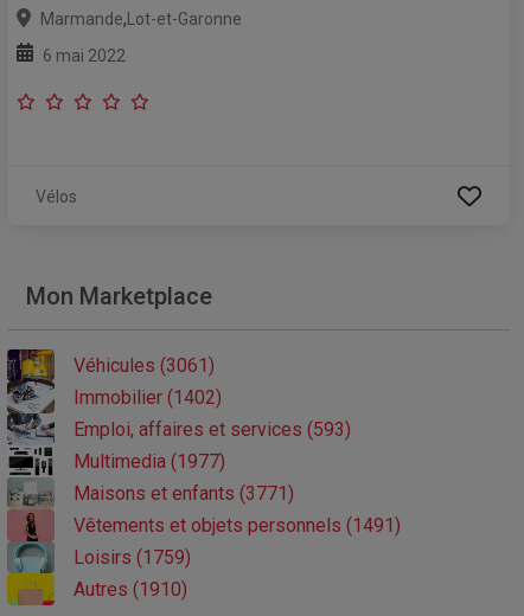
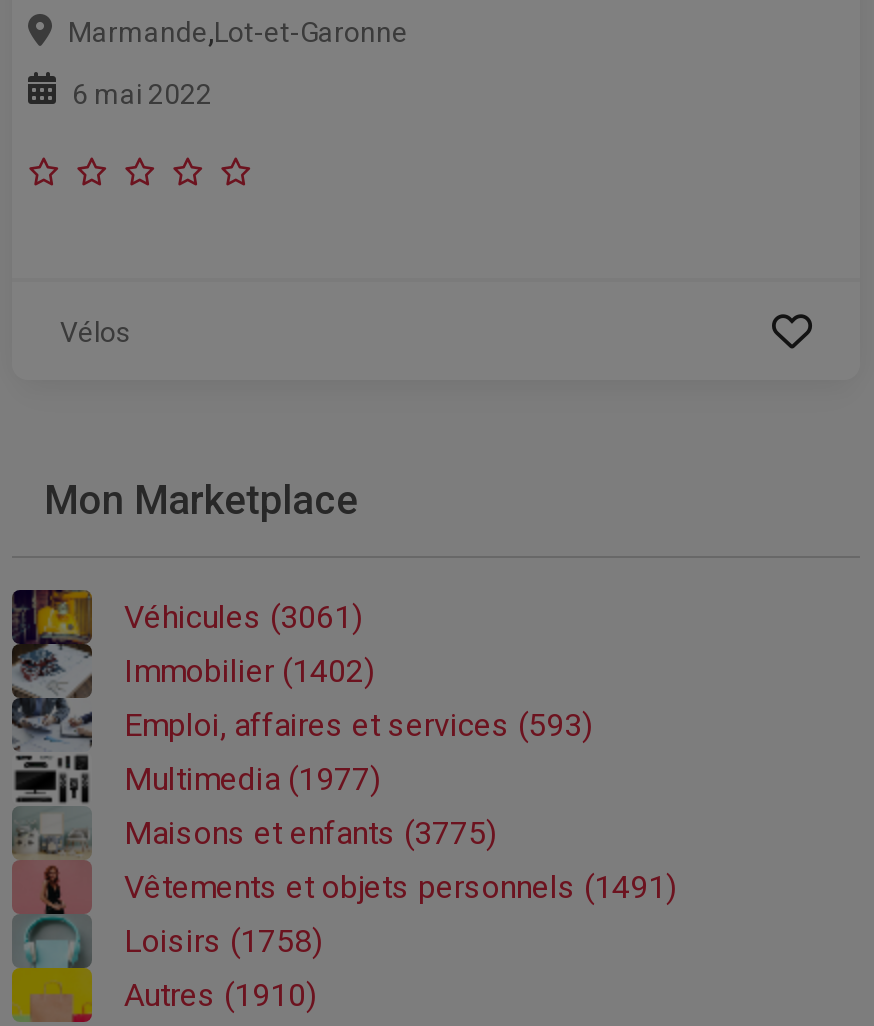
- Maisons et enfants (3771)
+ Maisons et enfants (3775)

- Loisirs (1759)
+ Loisirs (1758)
